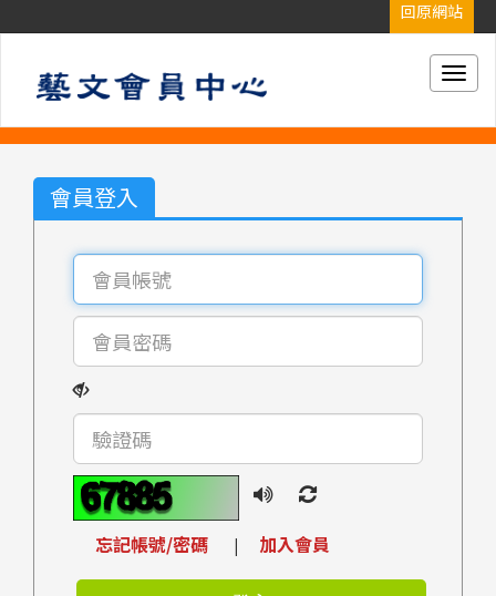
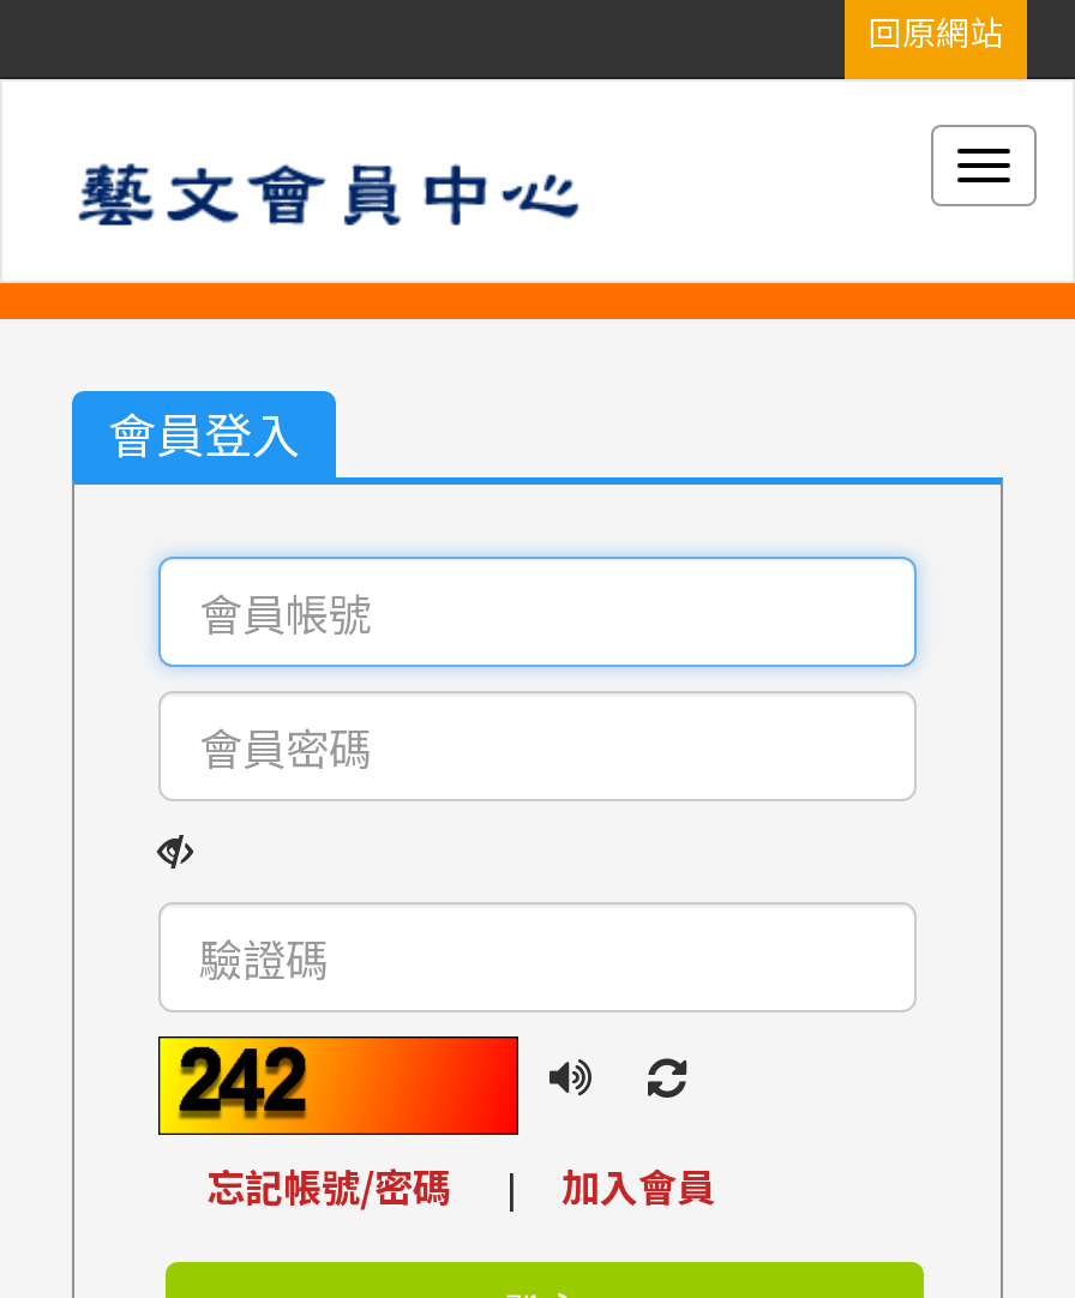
- [image]
+ [image]
